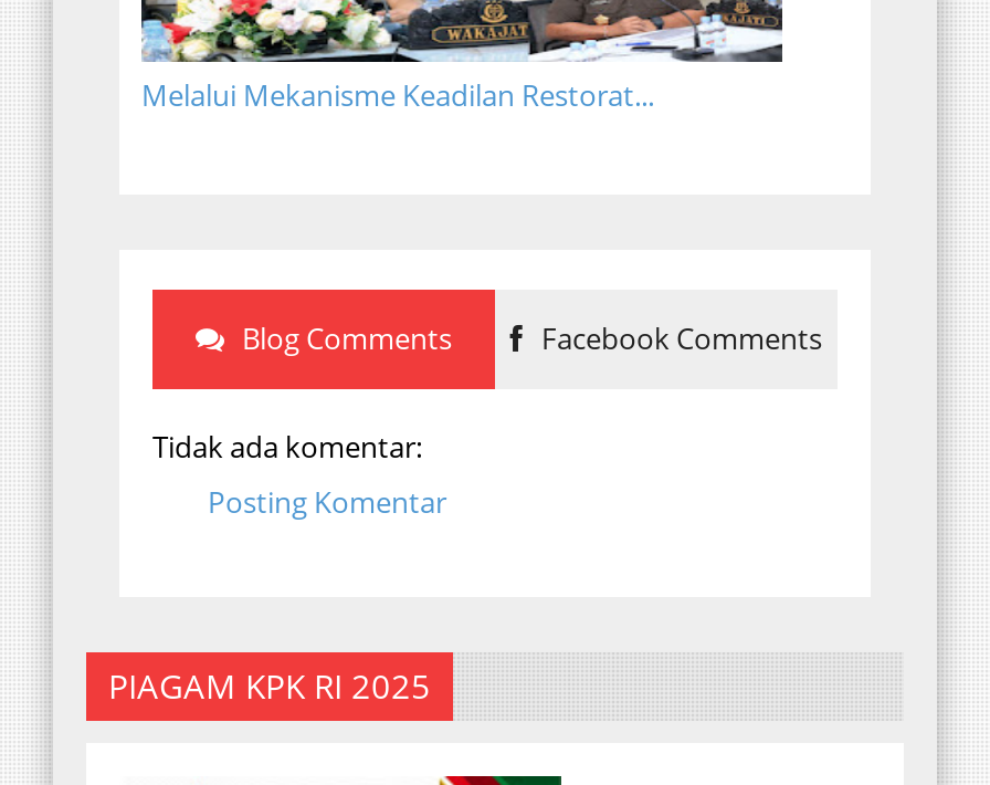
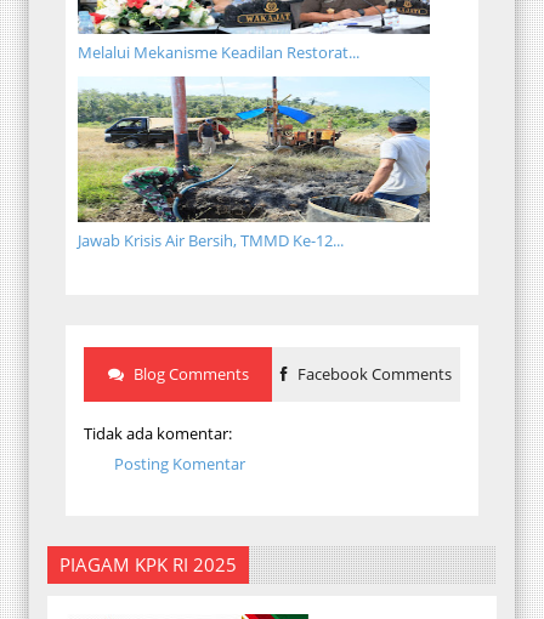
+ [image]
+ Jawab Krisis Air Bersih, TMMD Ke-12...
